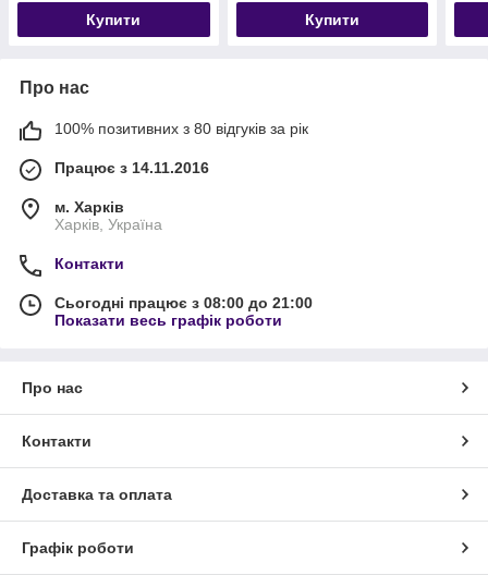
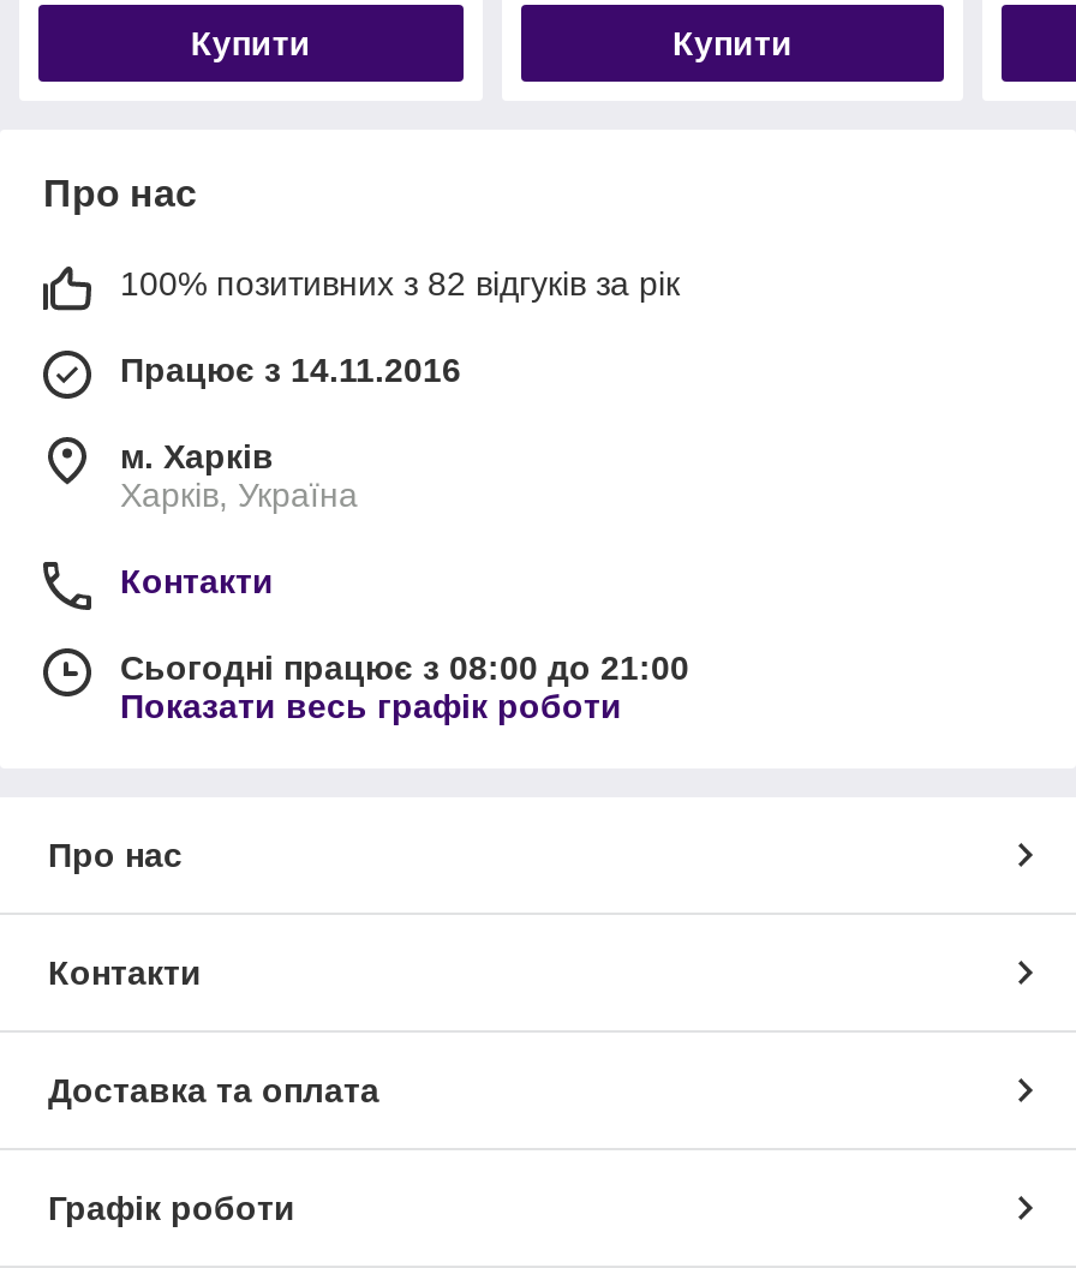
- 100% позитивних з 80 відгуків за рік
+ 100% позитивних з 82 відгуків за рік
